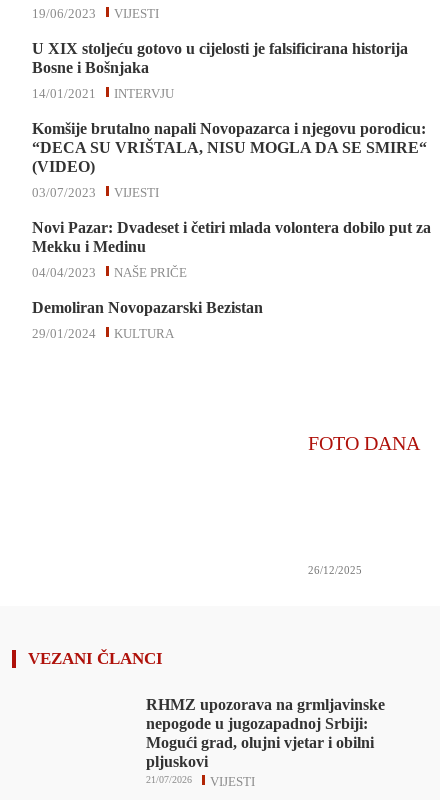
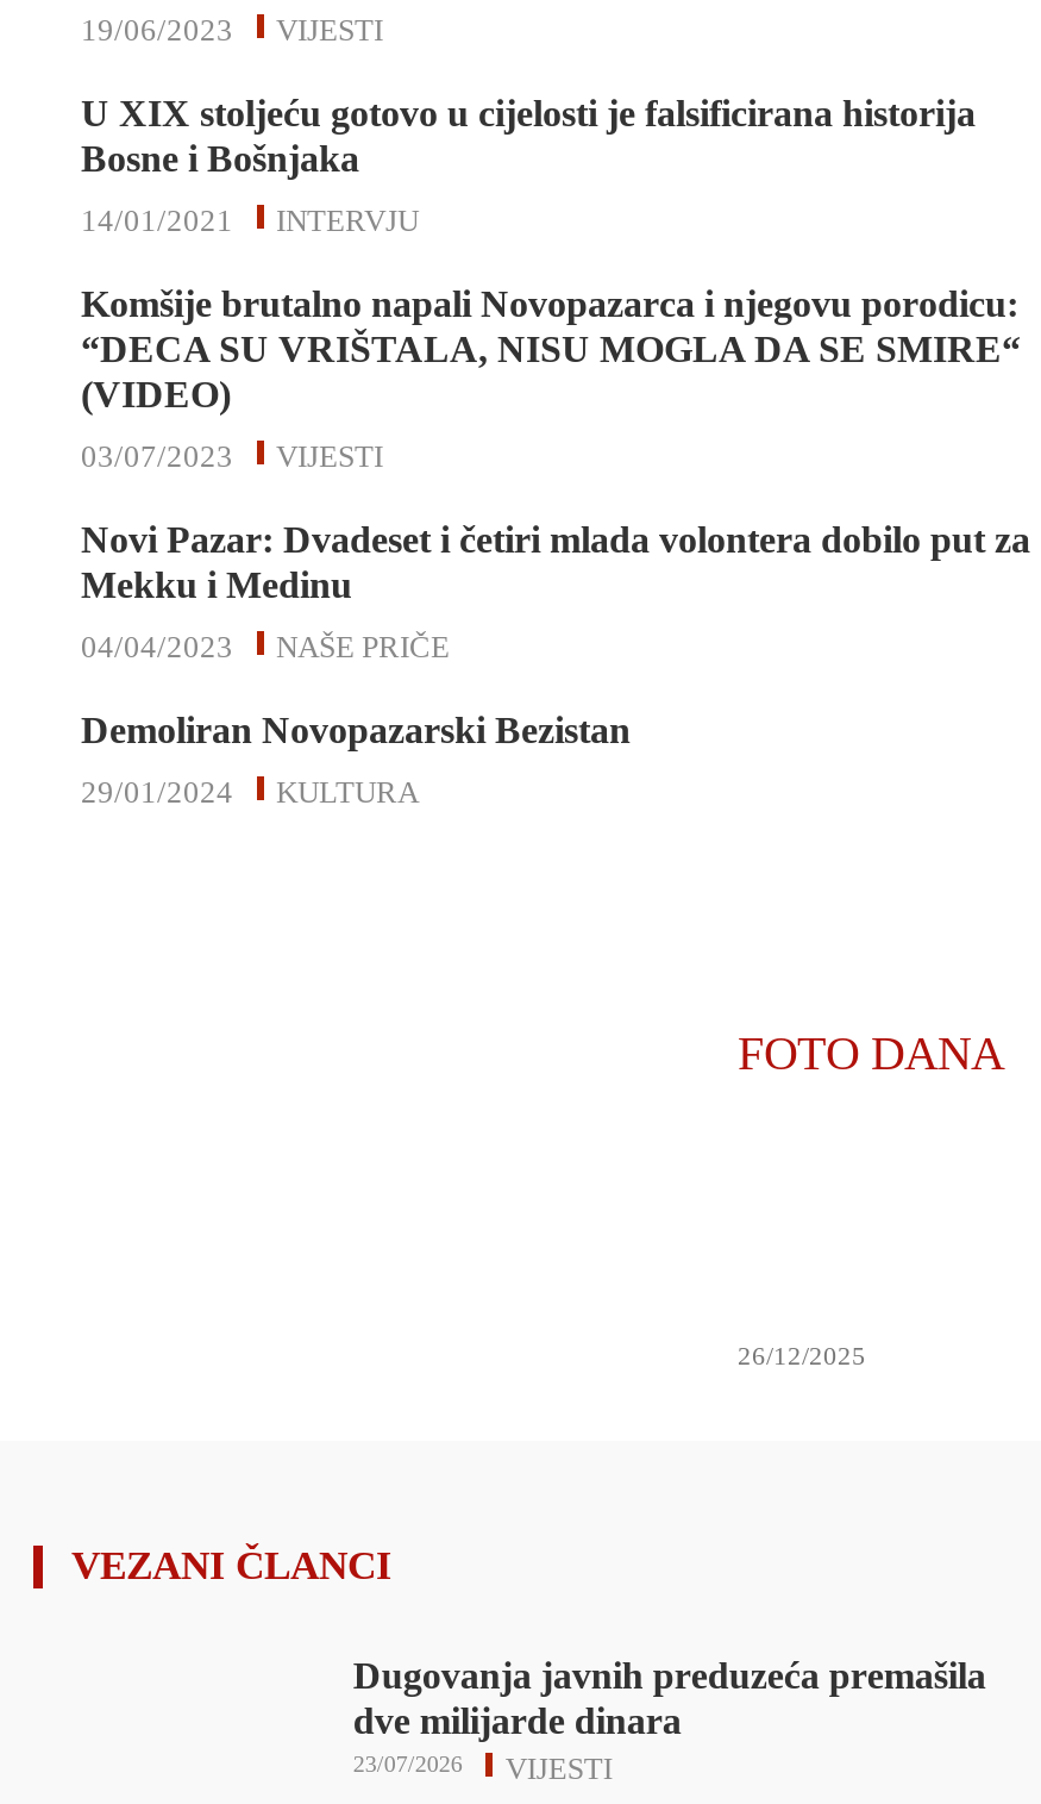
- RHMZ upozorava na grmljavinske
- nepogode u jugozapadnoj Srbiji:
- Mogući grad, olujni vjetar i obilni
- pljuskovi
+ Dugovanja javnih preduzeća premašila
+ dve milijarde dinara

- 21/07/2026 VIJESTI
+ 23/07/2026 VIJESTI
